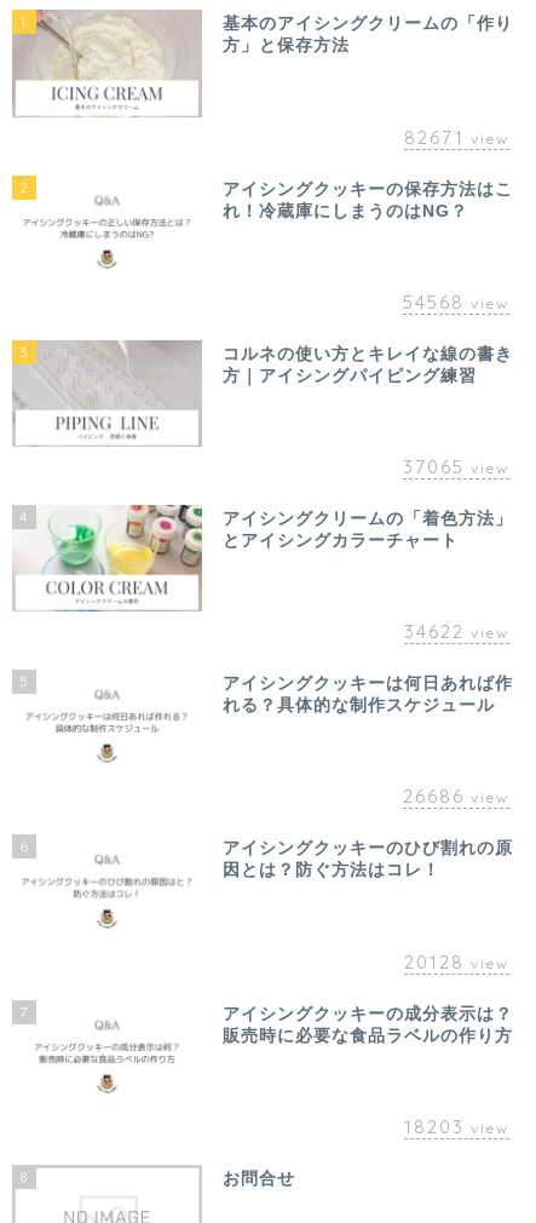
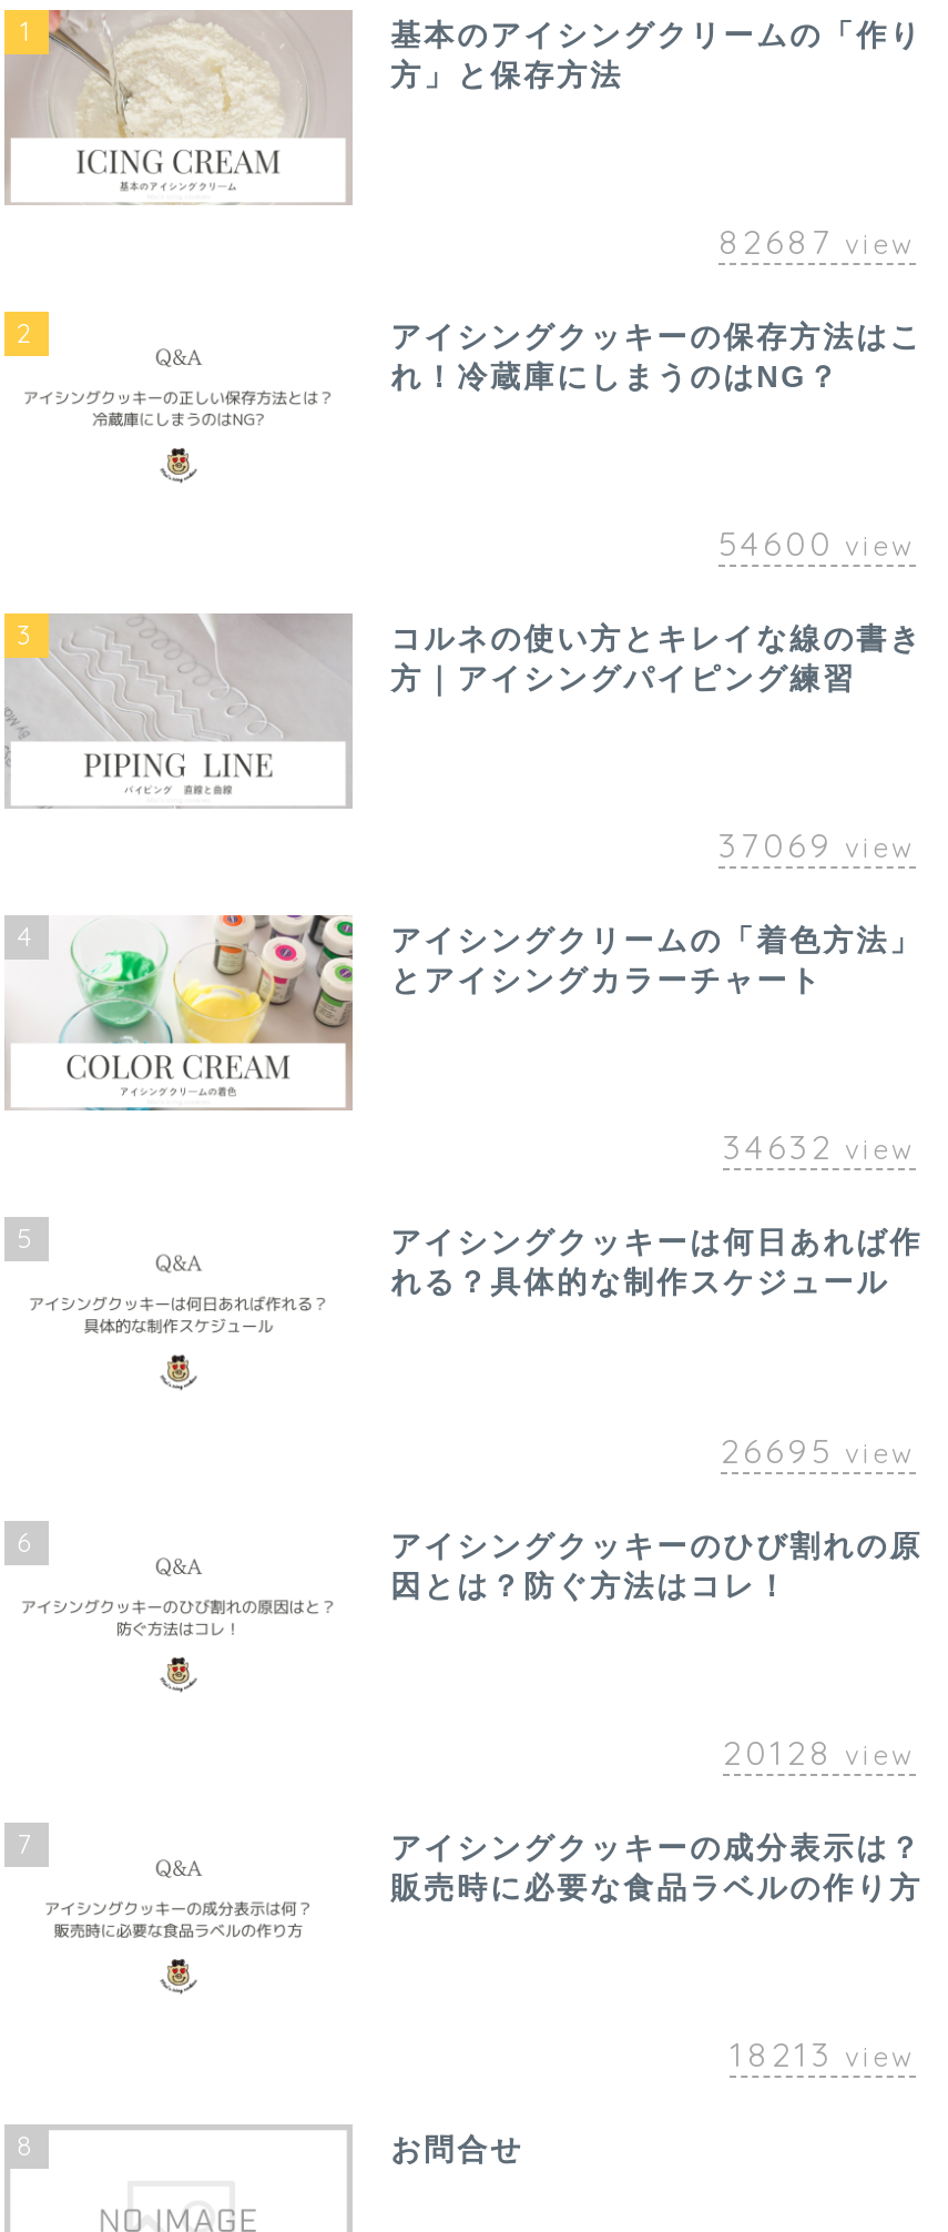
- 82671 view
+ 82687 view

- 54568 view
+ 54600 view

- 37065 view
+ 37069 view

- 34622 view
+ 34632 view

- 26686 view
+ 26695 view

- 18203 view
+ 18213 view
